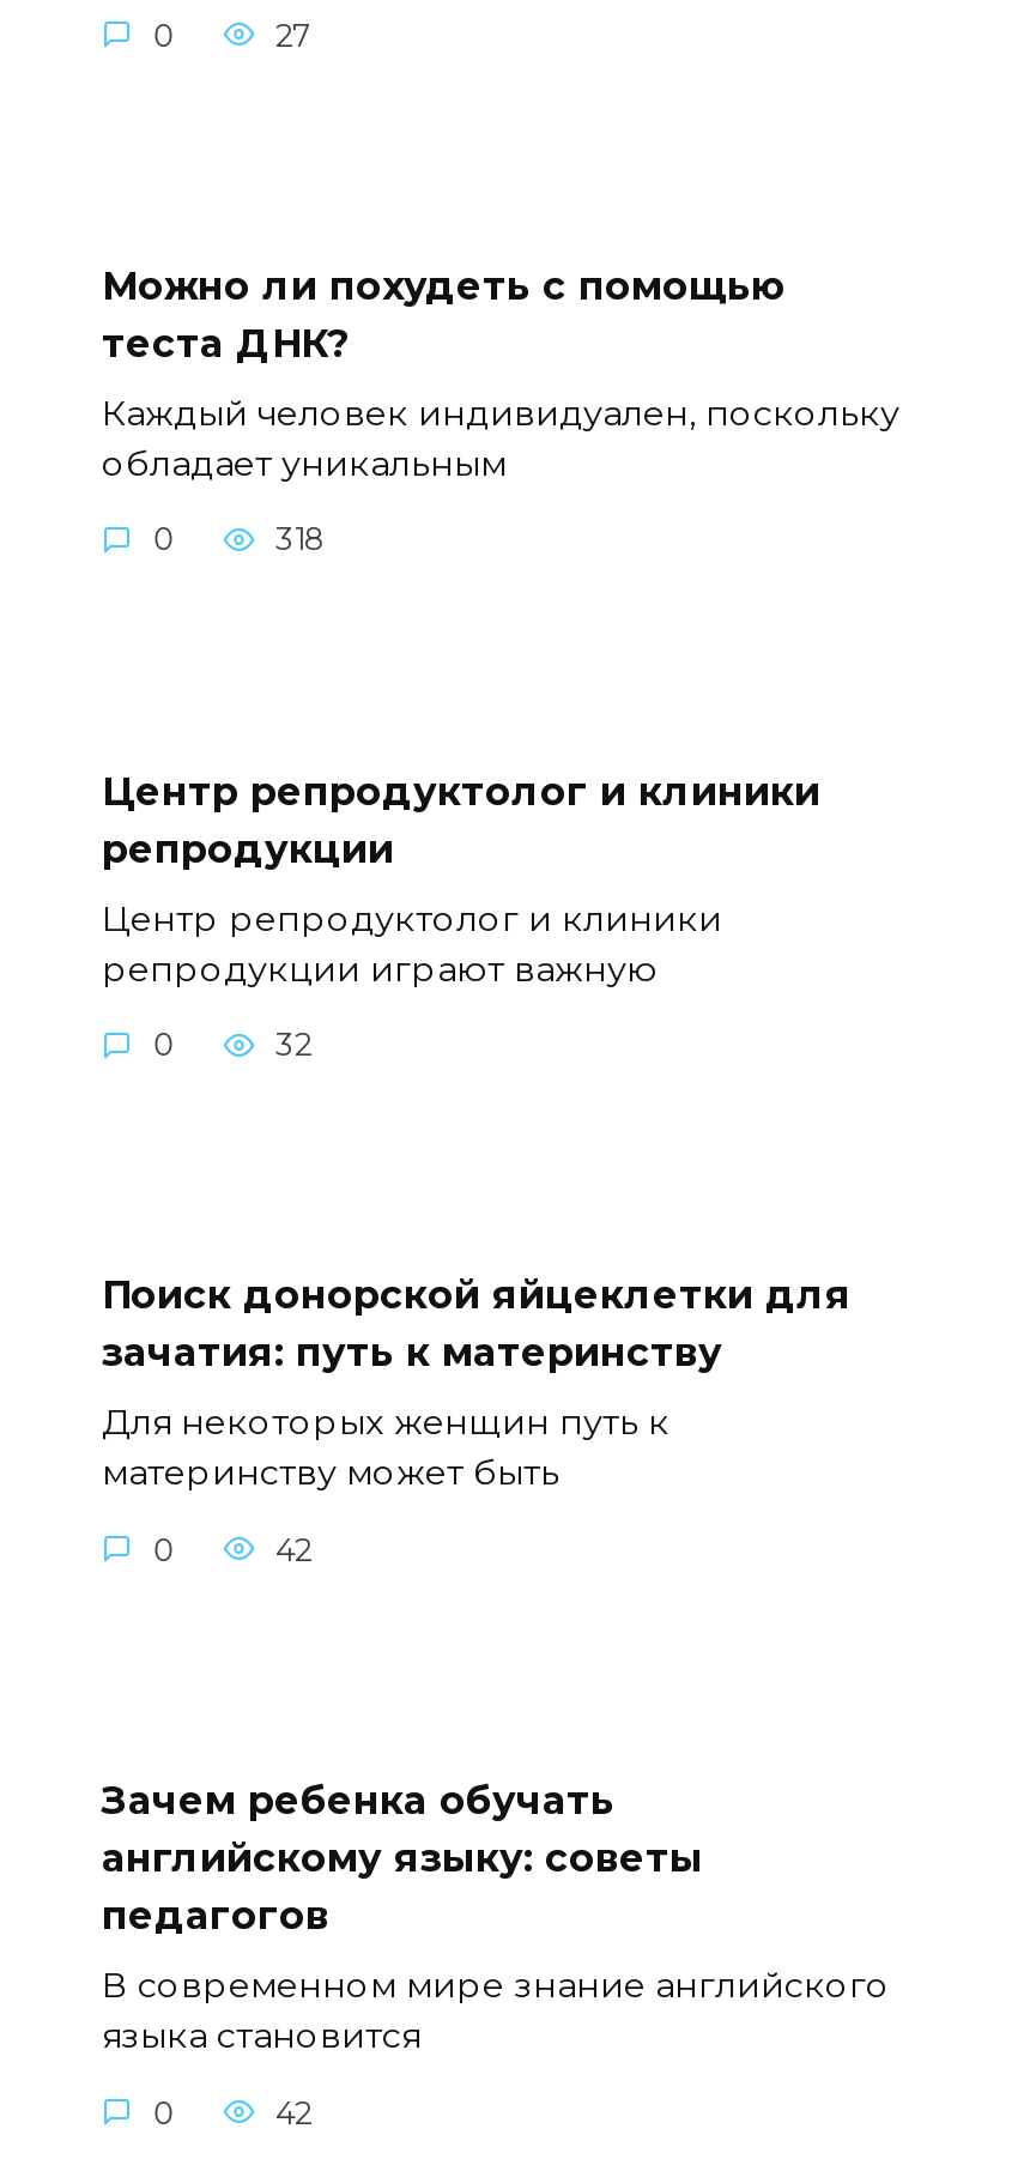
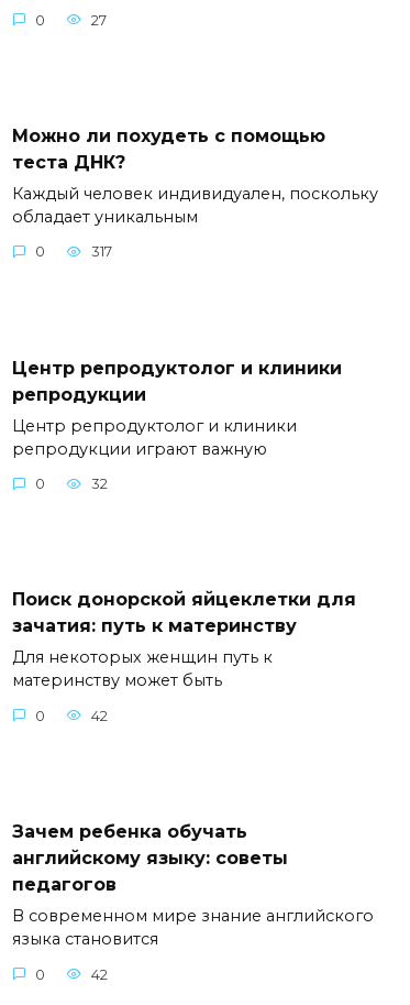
- 318
+ 317
